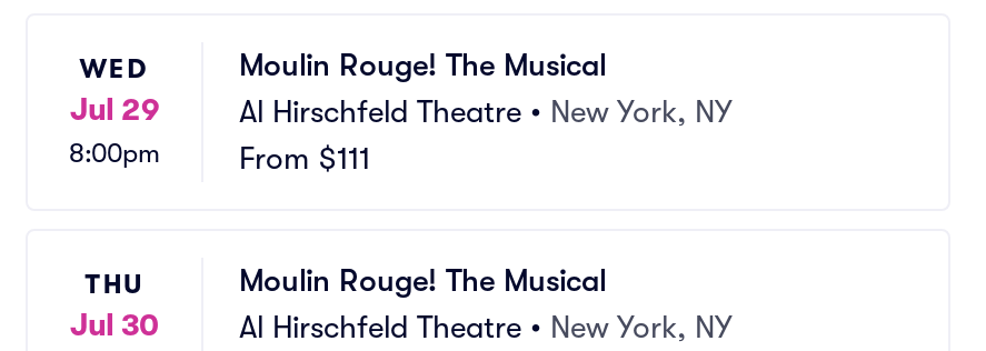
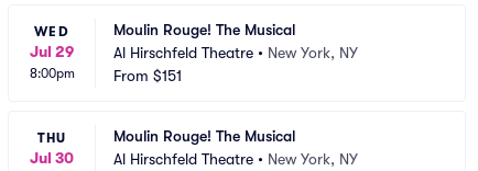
- From $111
+ From $151
